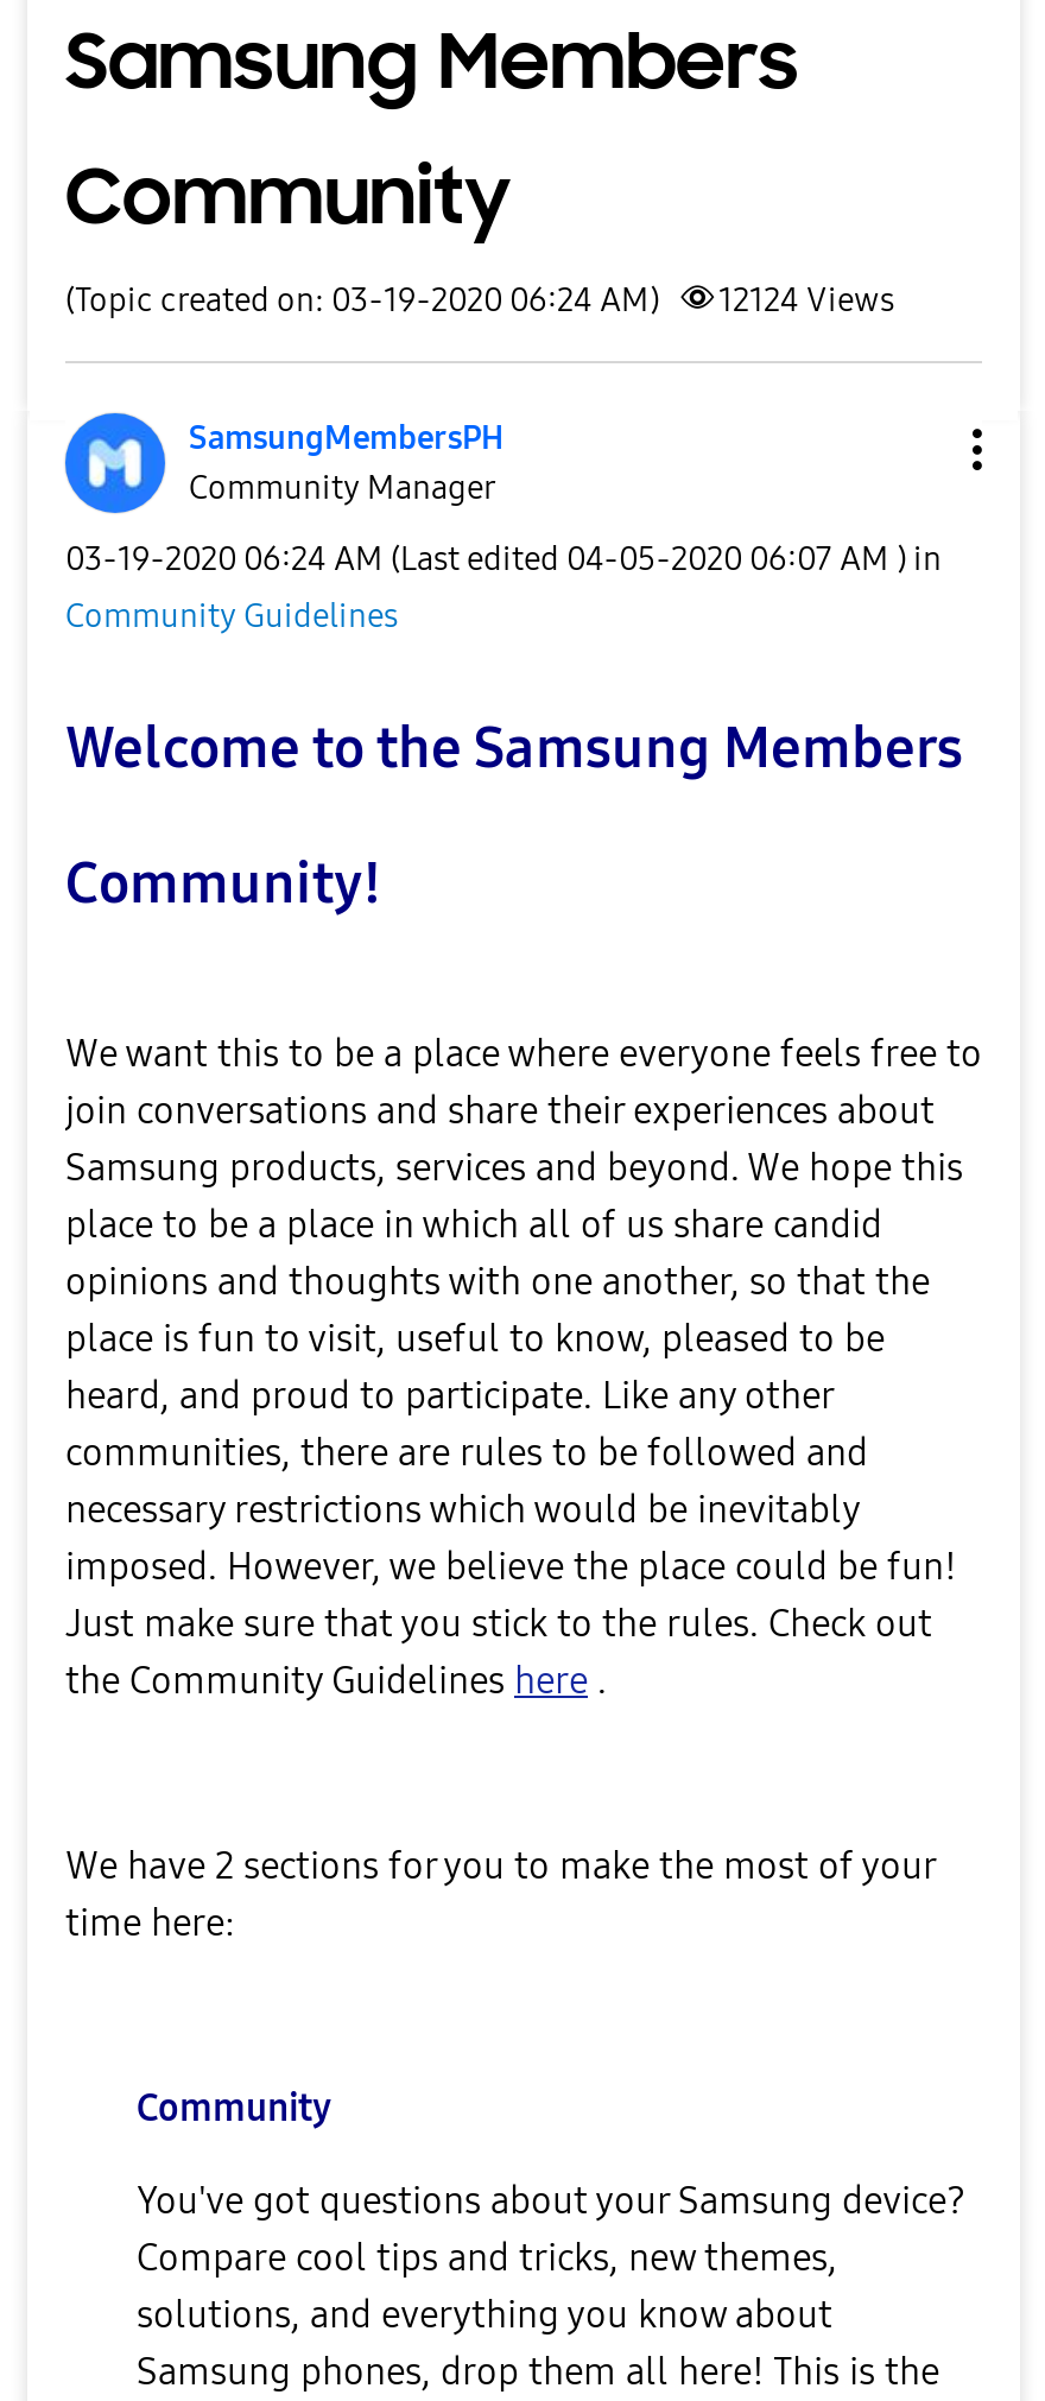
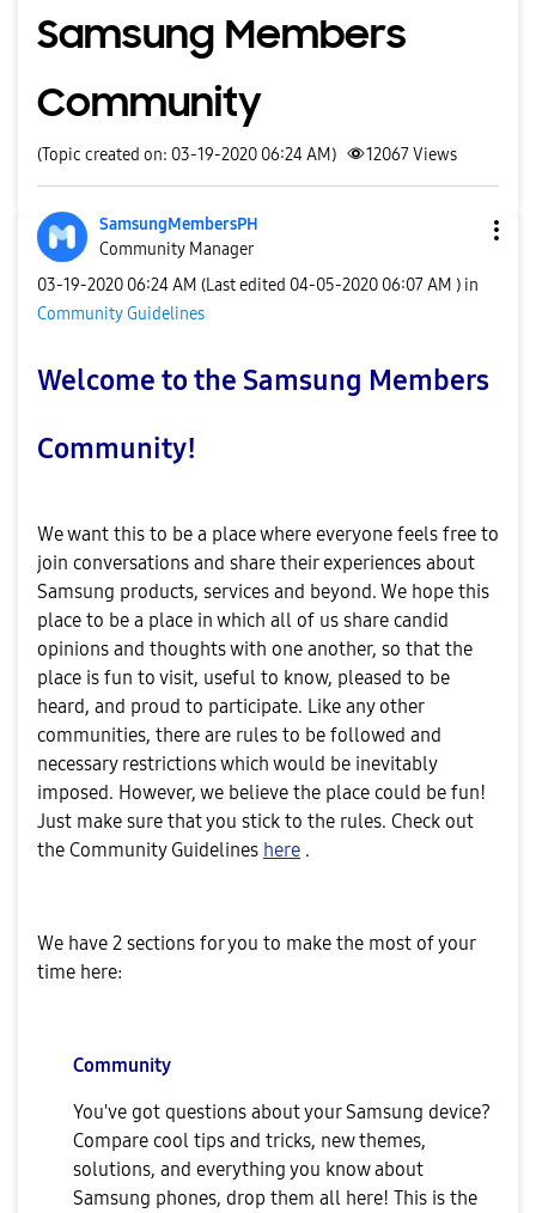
- (Topic created on: 03-19-2020 06:24 AM) 12124 Views
+ (Topic created on: 03-19-2020 06:24 AM) 12067 Views
